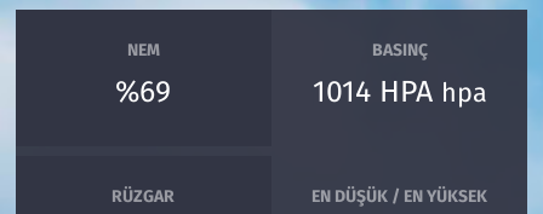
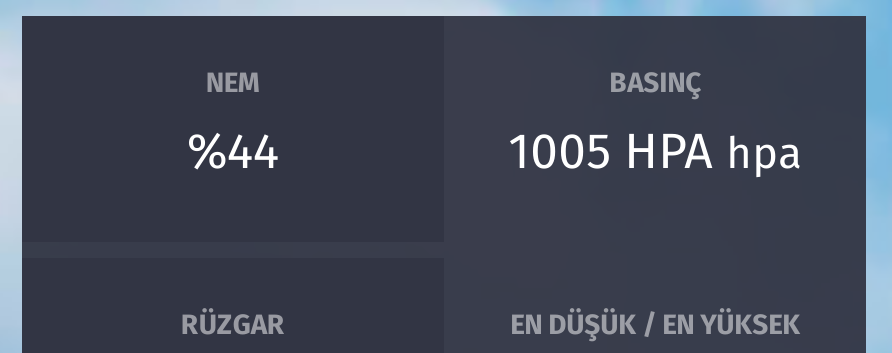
- %69
+ %44

- 1014 HPA hpa
+ 1005 HPA hpa
